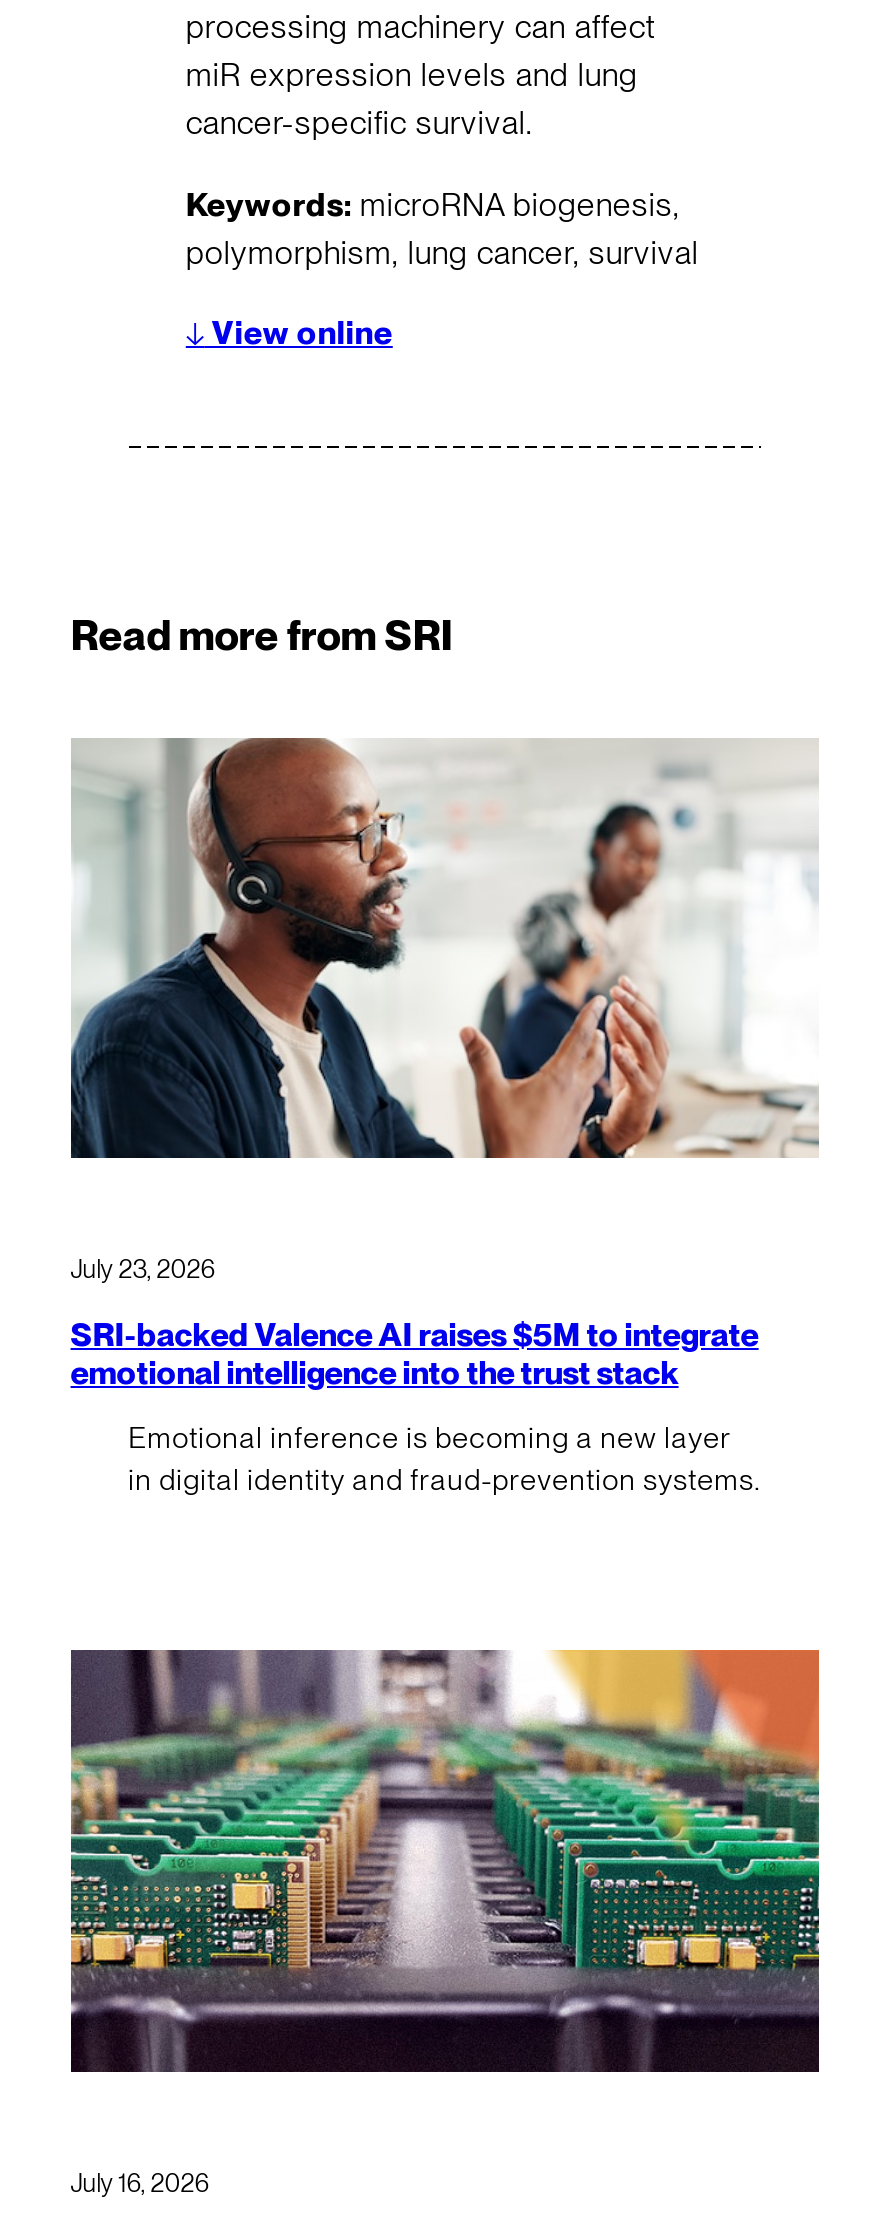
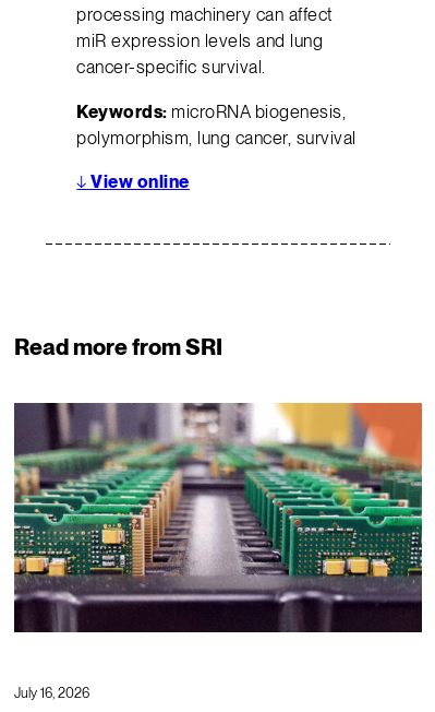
- [image]

- July 23, 2026
- SRI-backed Valence AI raises $5M to integrate
- emotional intelligence into the trust stack
- Emotional inference is becoming a new layer
- in digital identity and fraud-prevention systems.
